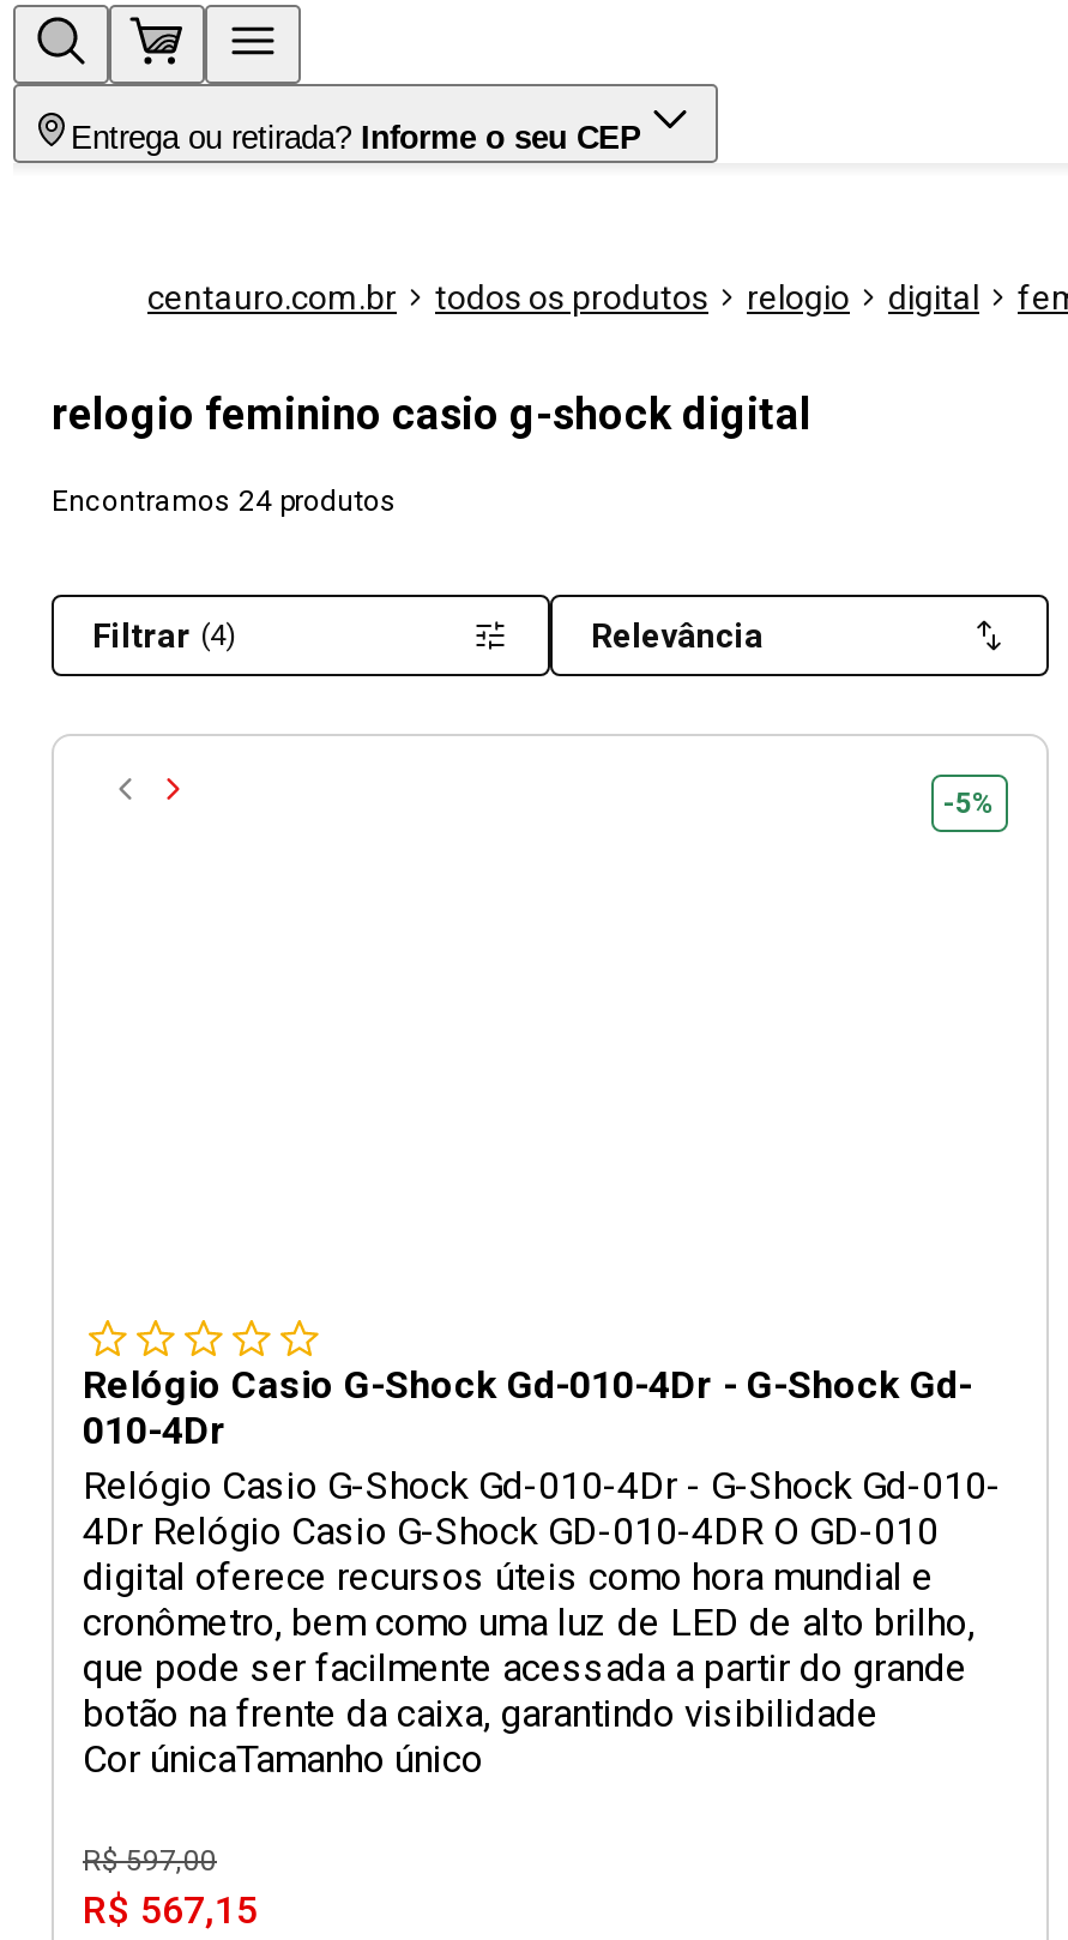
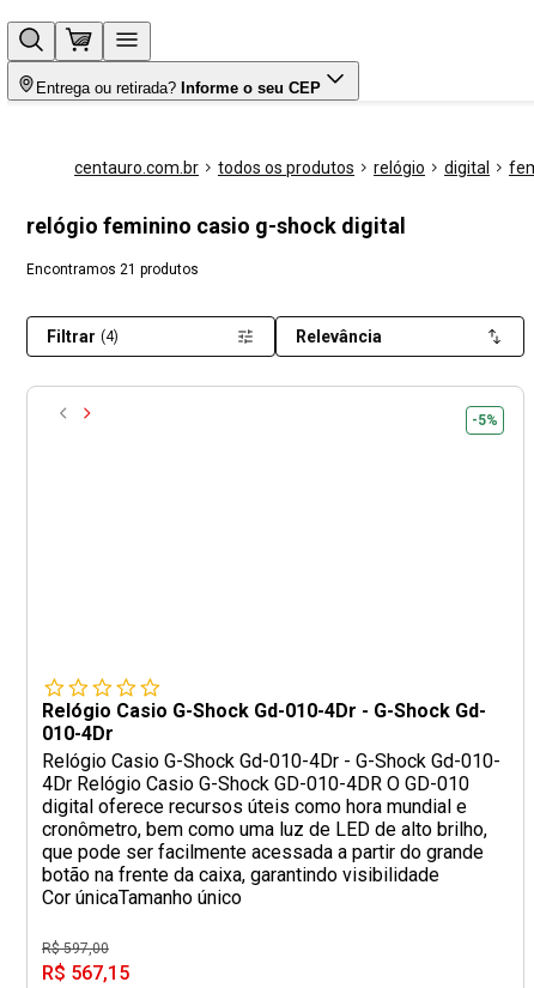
- relogio
+ relógio

- relogio feminino casio g-shock digital
+ relógio feminino casio g-shock digital

- Encontramos 24 produtos
+ Encontramos 21 produtos
